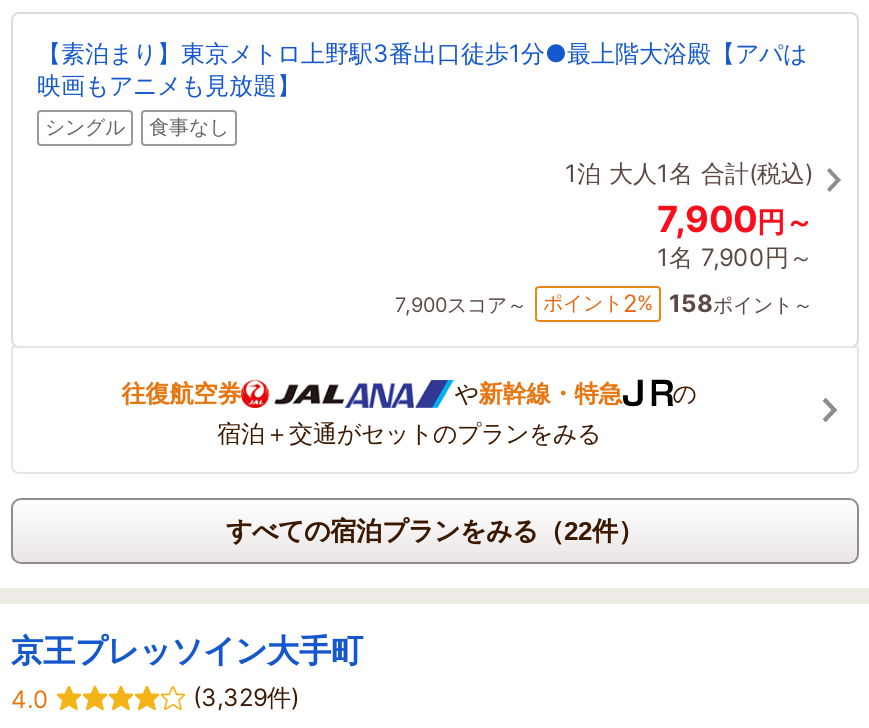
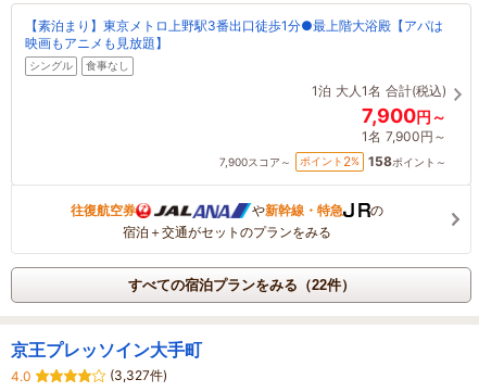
- (3,329件)
+ (3,327件)
